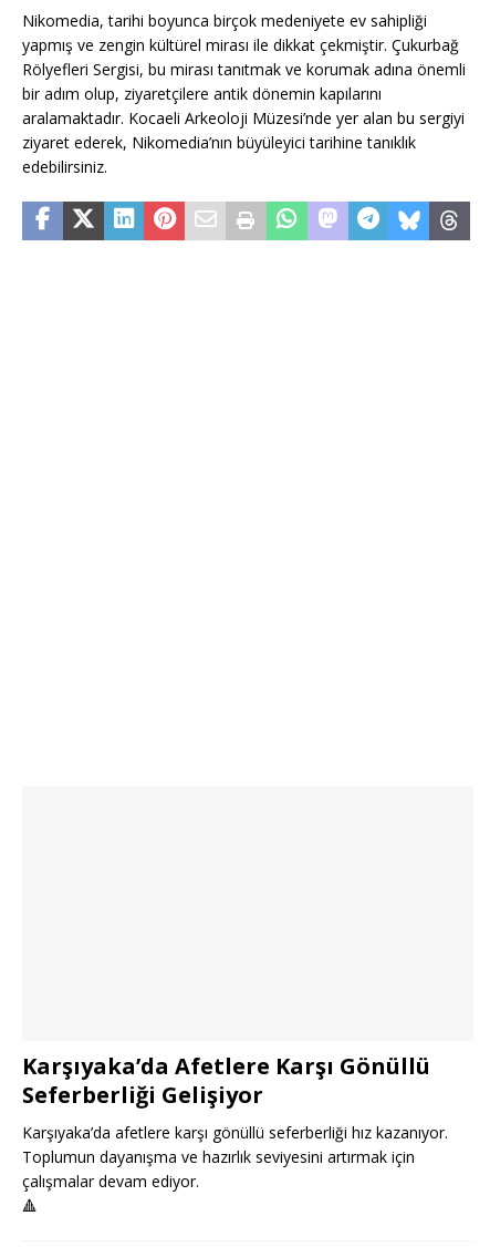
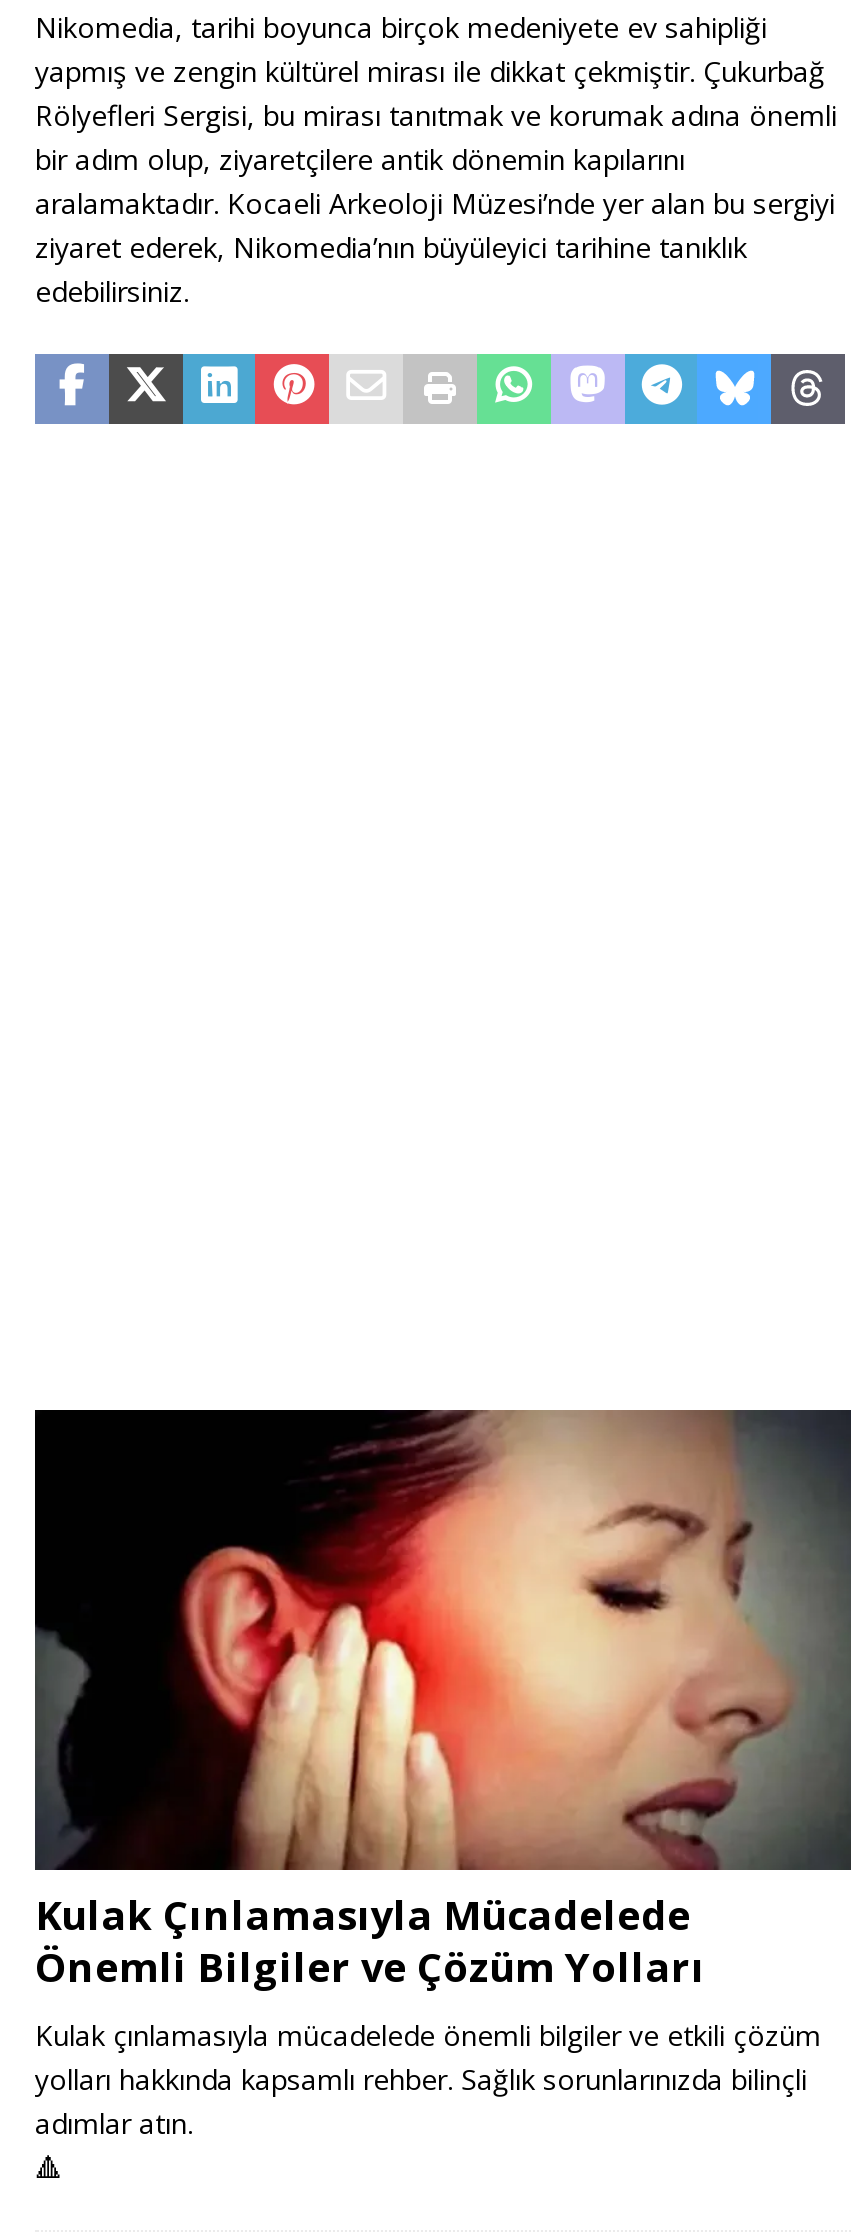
+ [image]

- Karşıyaka’da Afetlere Karşı Gönüllü
- Seferberliği Gelişiyor
- Karşıyaka’da afetlere karşı gönüllü seferberliği hız kazanıyor.
- Toplumun dayanışma ve hazırlık seviyesini artırmak için
- çalışmalar devam ediyor.
+ Kulak Çınlamasıyla Mücadelede
+ Önemli Bilgiler ve Çözüm Yolları
+ Kulak çınlamasıyla mücadelede önemli bilgiler ve etkili çözüm
+ yolları hakkında kapsamlı rehber. Sağlık sorunlarınızda bilinçli
+ adımlar atın.
